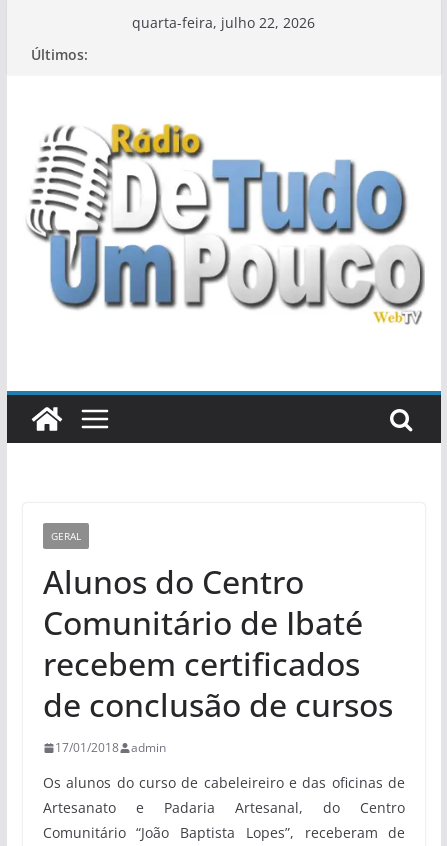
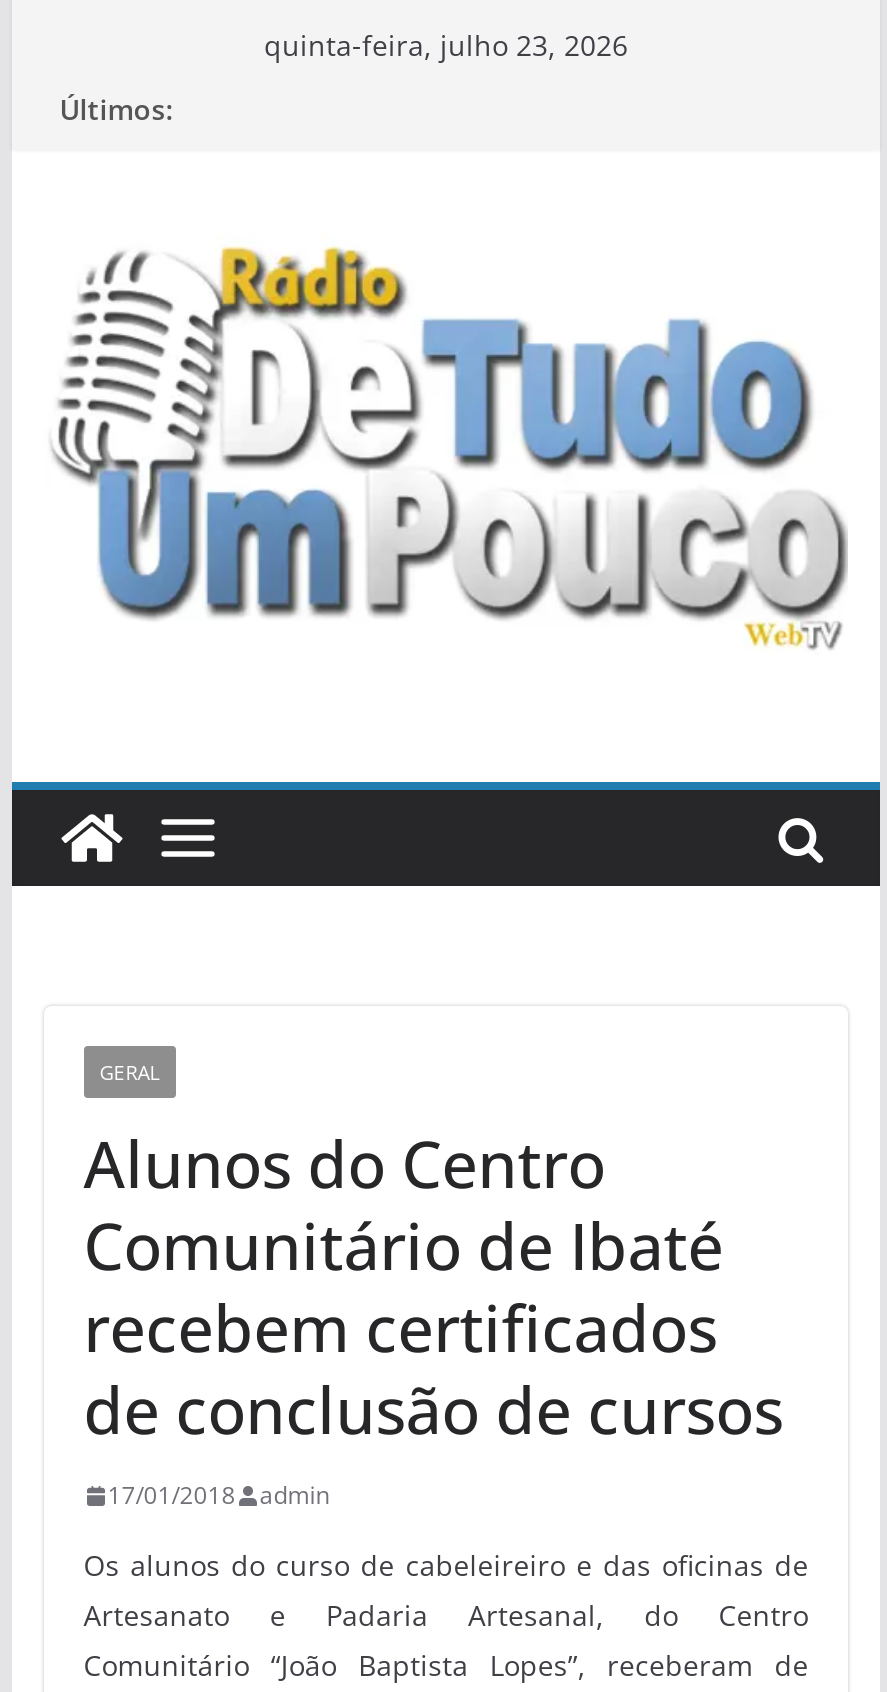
- quarta-feira, julho 22, 2026
+ quinta-feira, julho 23, 2026
